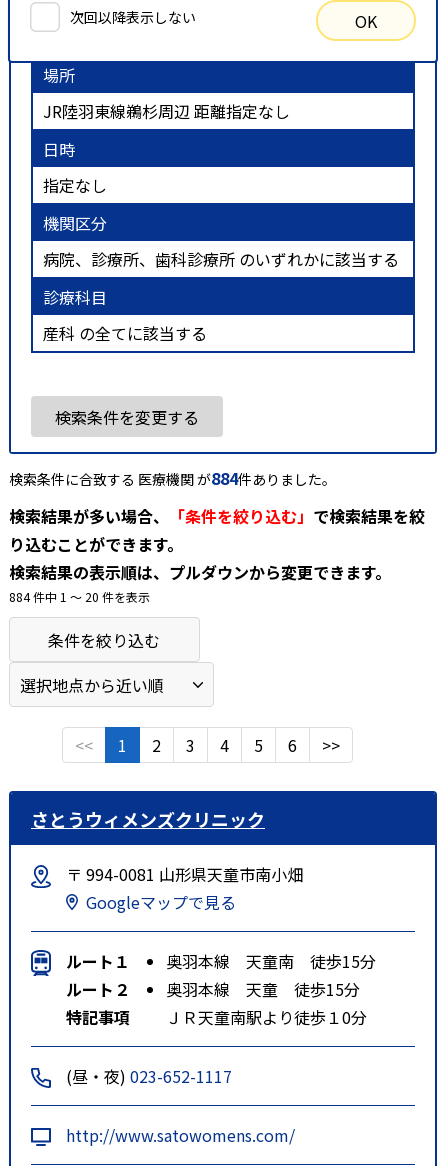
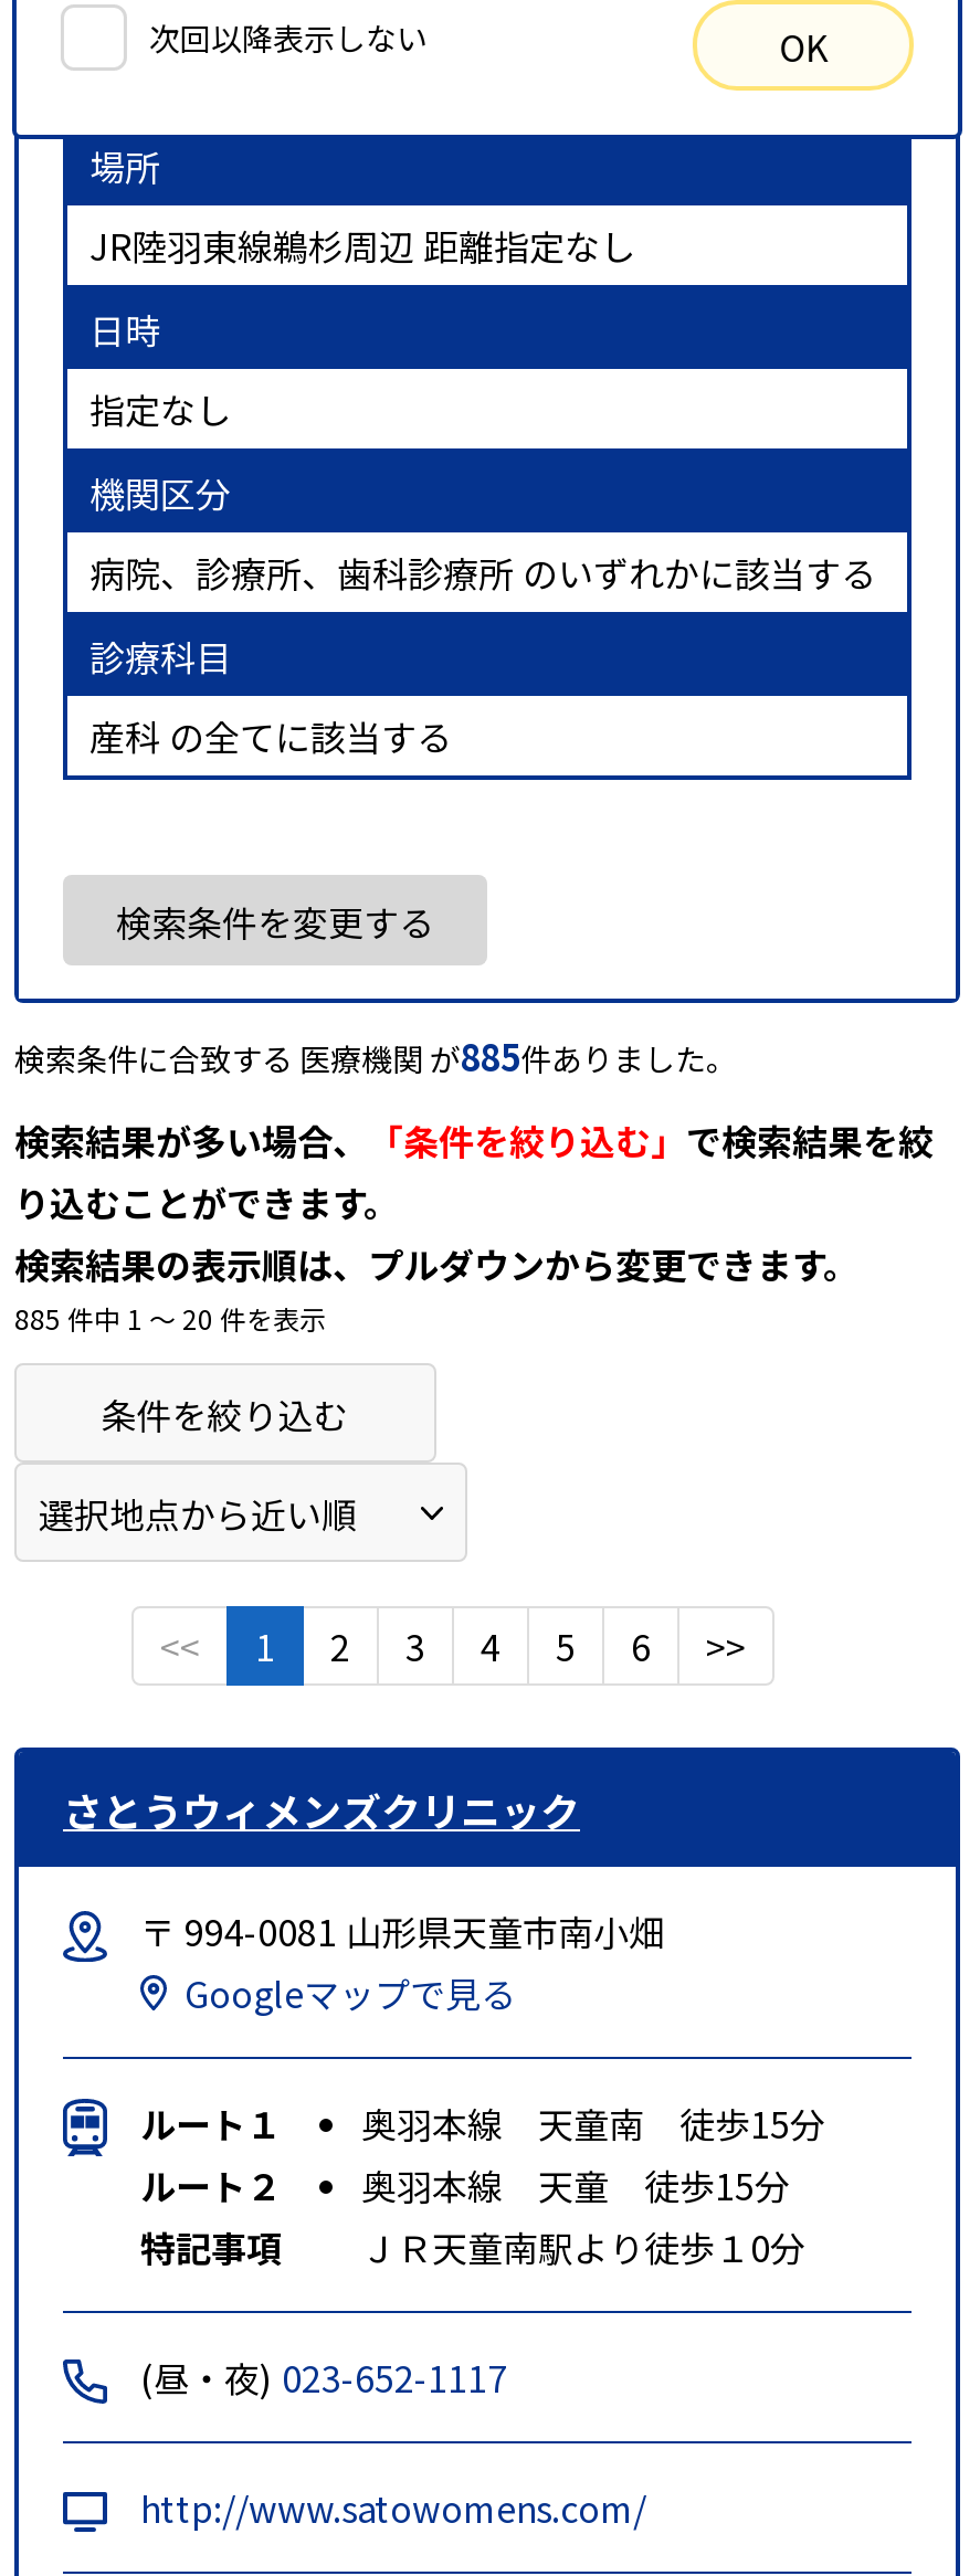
- 検索条件に合致する 医療機関 が884件ありました。
+ 検索条件に合致する 医療機関 が885件ありました。

- 884 件中 1 〜 20 件を表示
+ 885 件中 1 〜 20 件を表示
